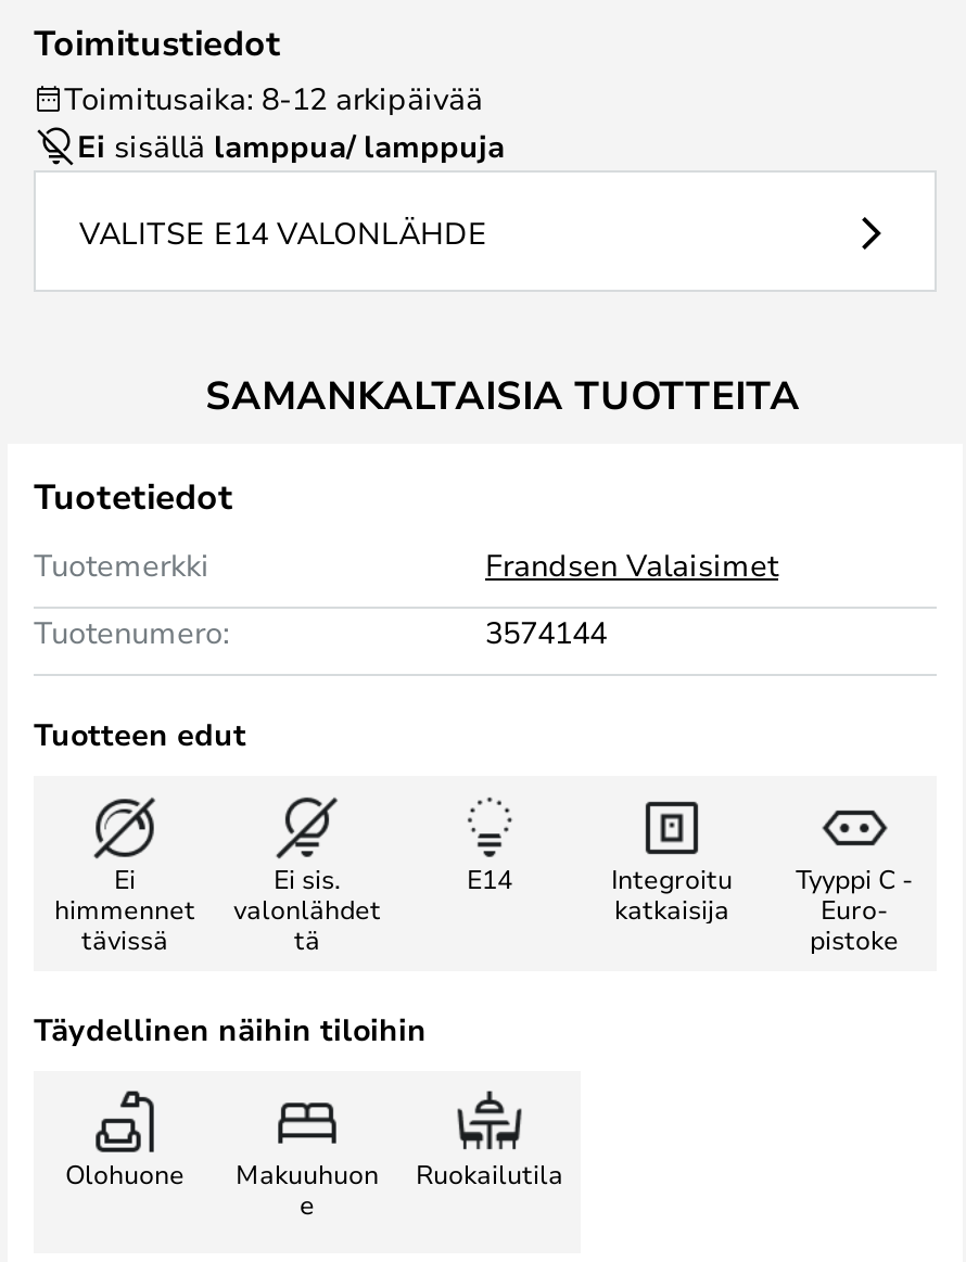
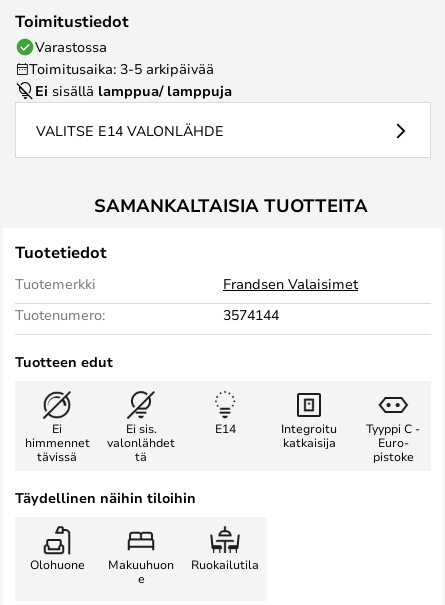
- Toimitusaika: 8-12 arkipäivää
+ Varastossa
+ Toimitusaika: 3-5 arkipäivää
